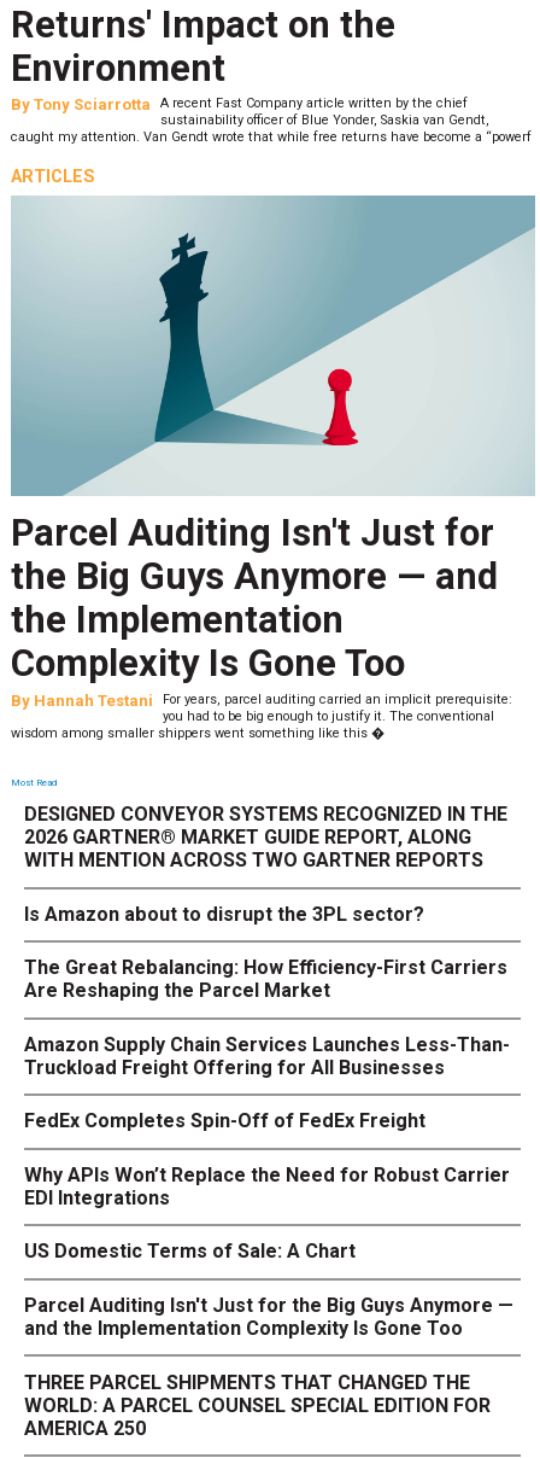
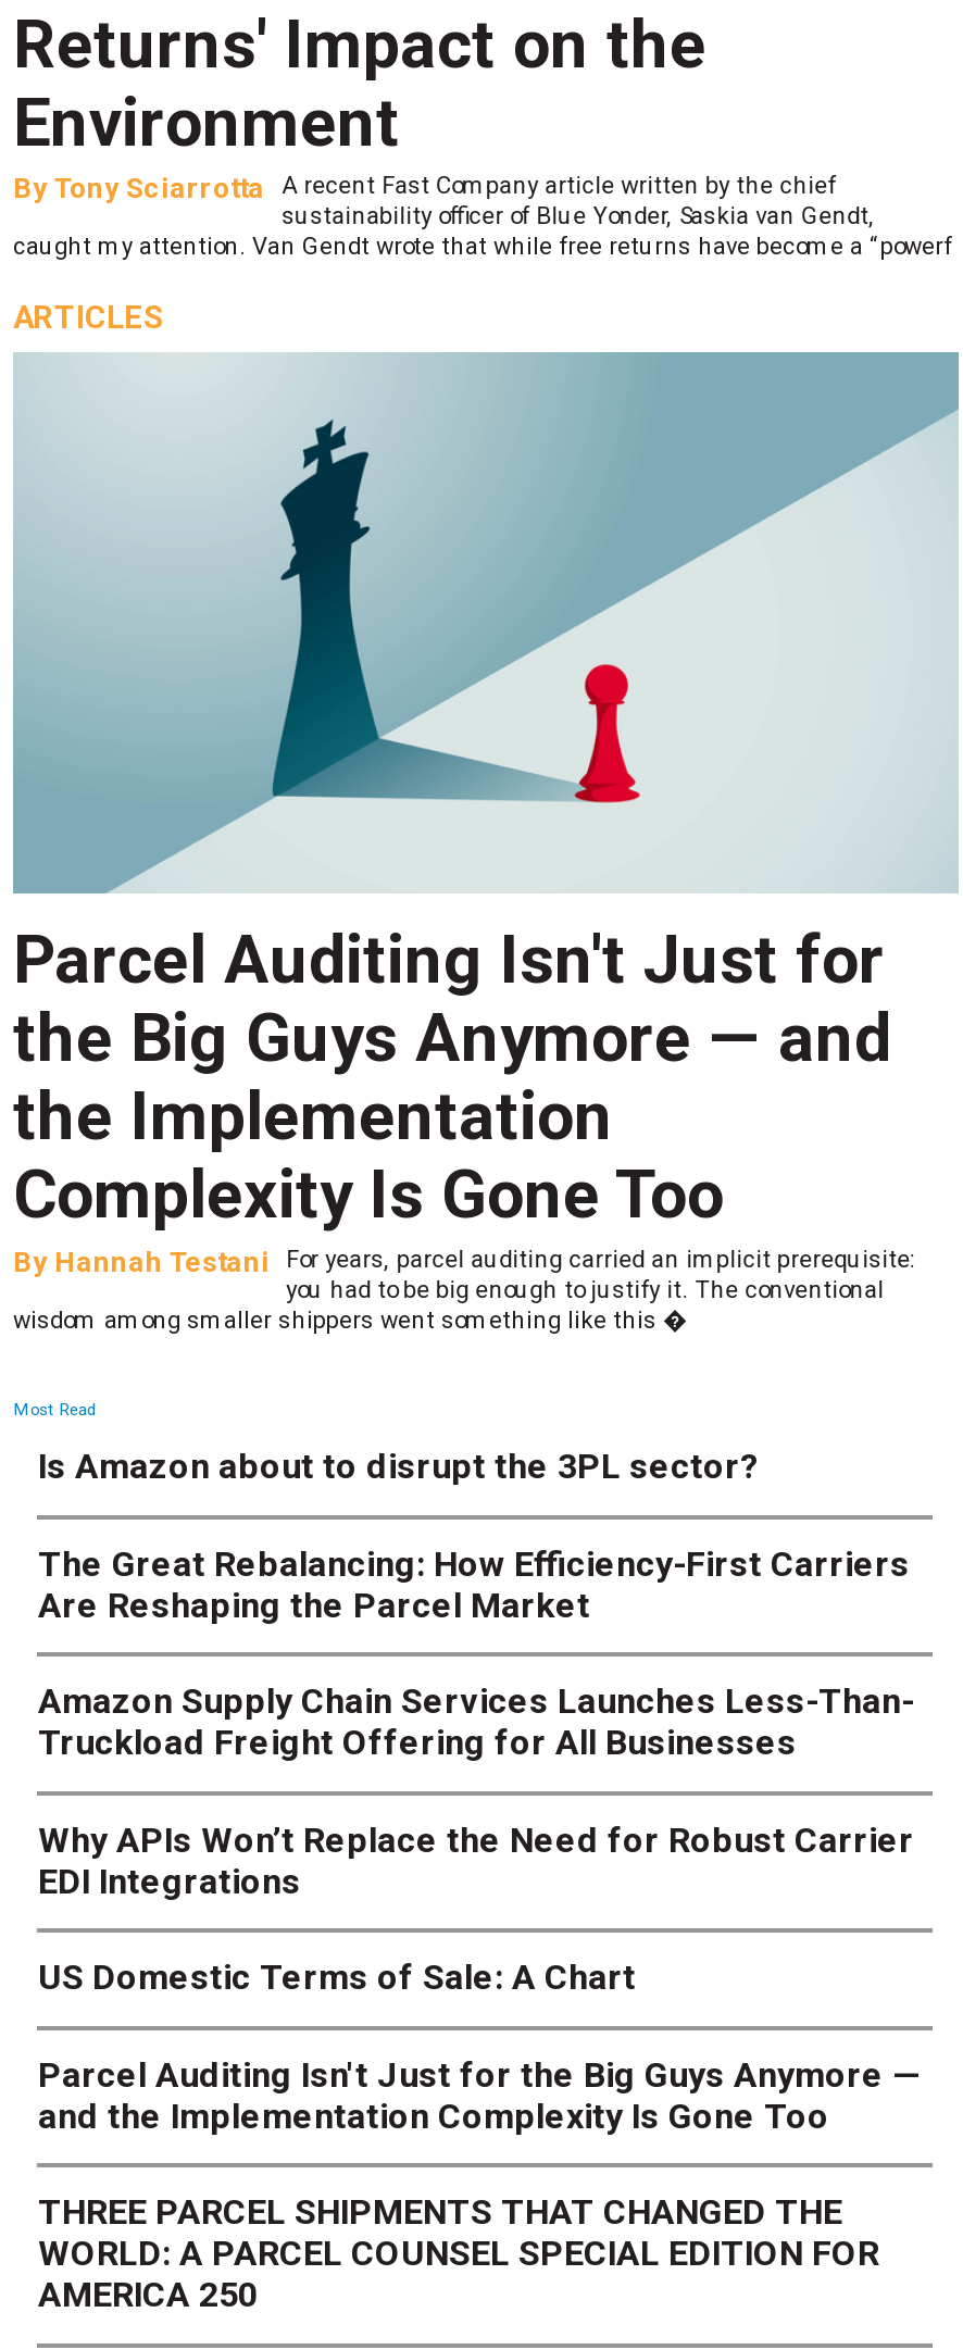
- DESIGNED CONVEYOR SYSTEMS RECOGNIZED IN THE
- 2026 GARTNER® MARKET GUIDE REPORT, ALONG
- WITH MENTION ACROSS TWO GARTNER REPORTS

- FedEx Completes Spin-Off of FedEx Freight
